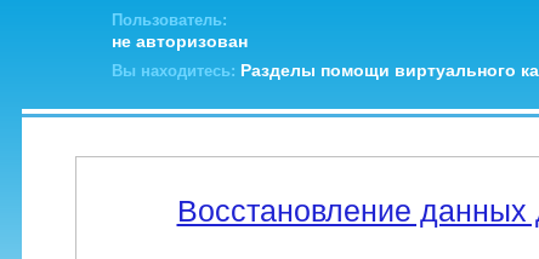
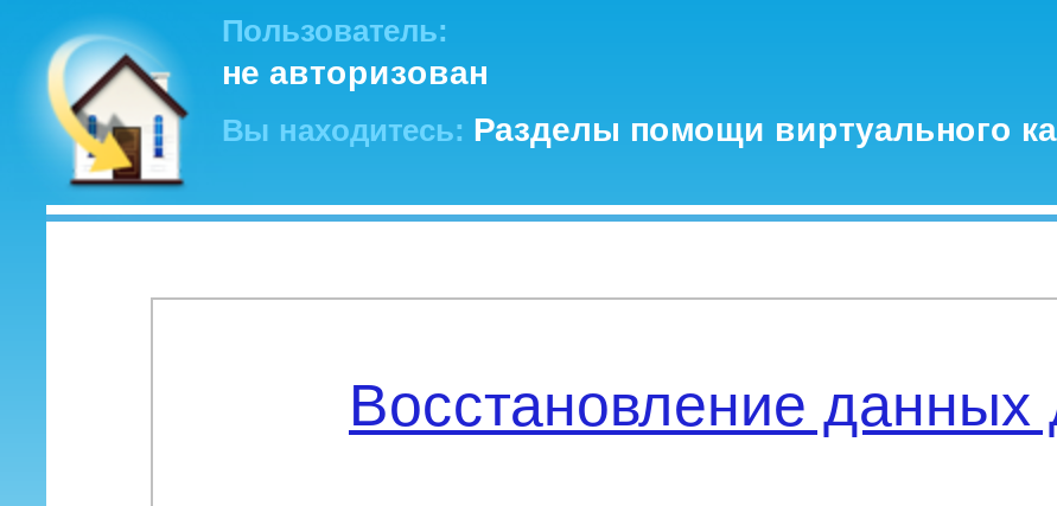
+ [image]
